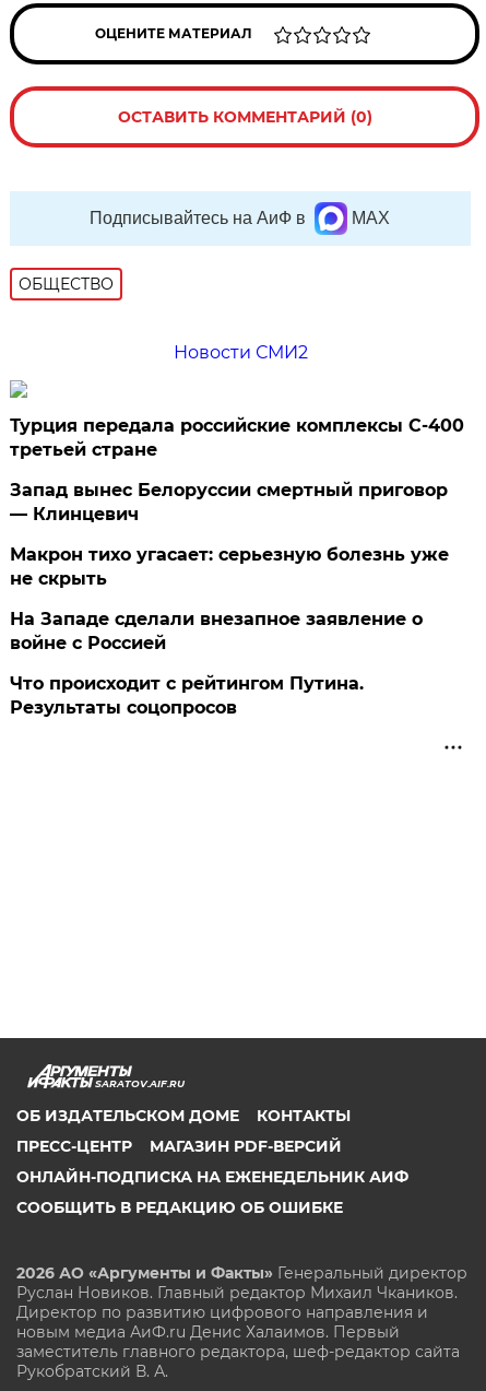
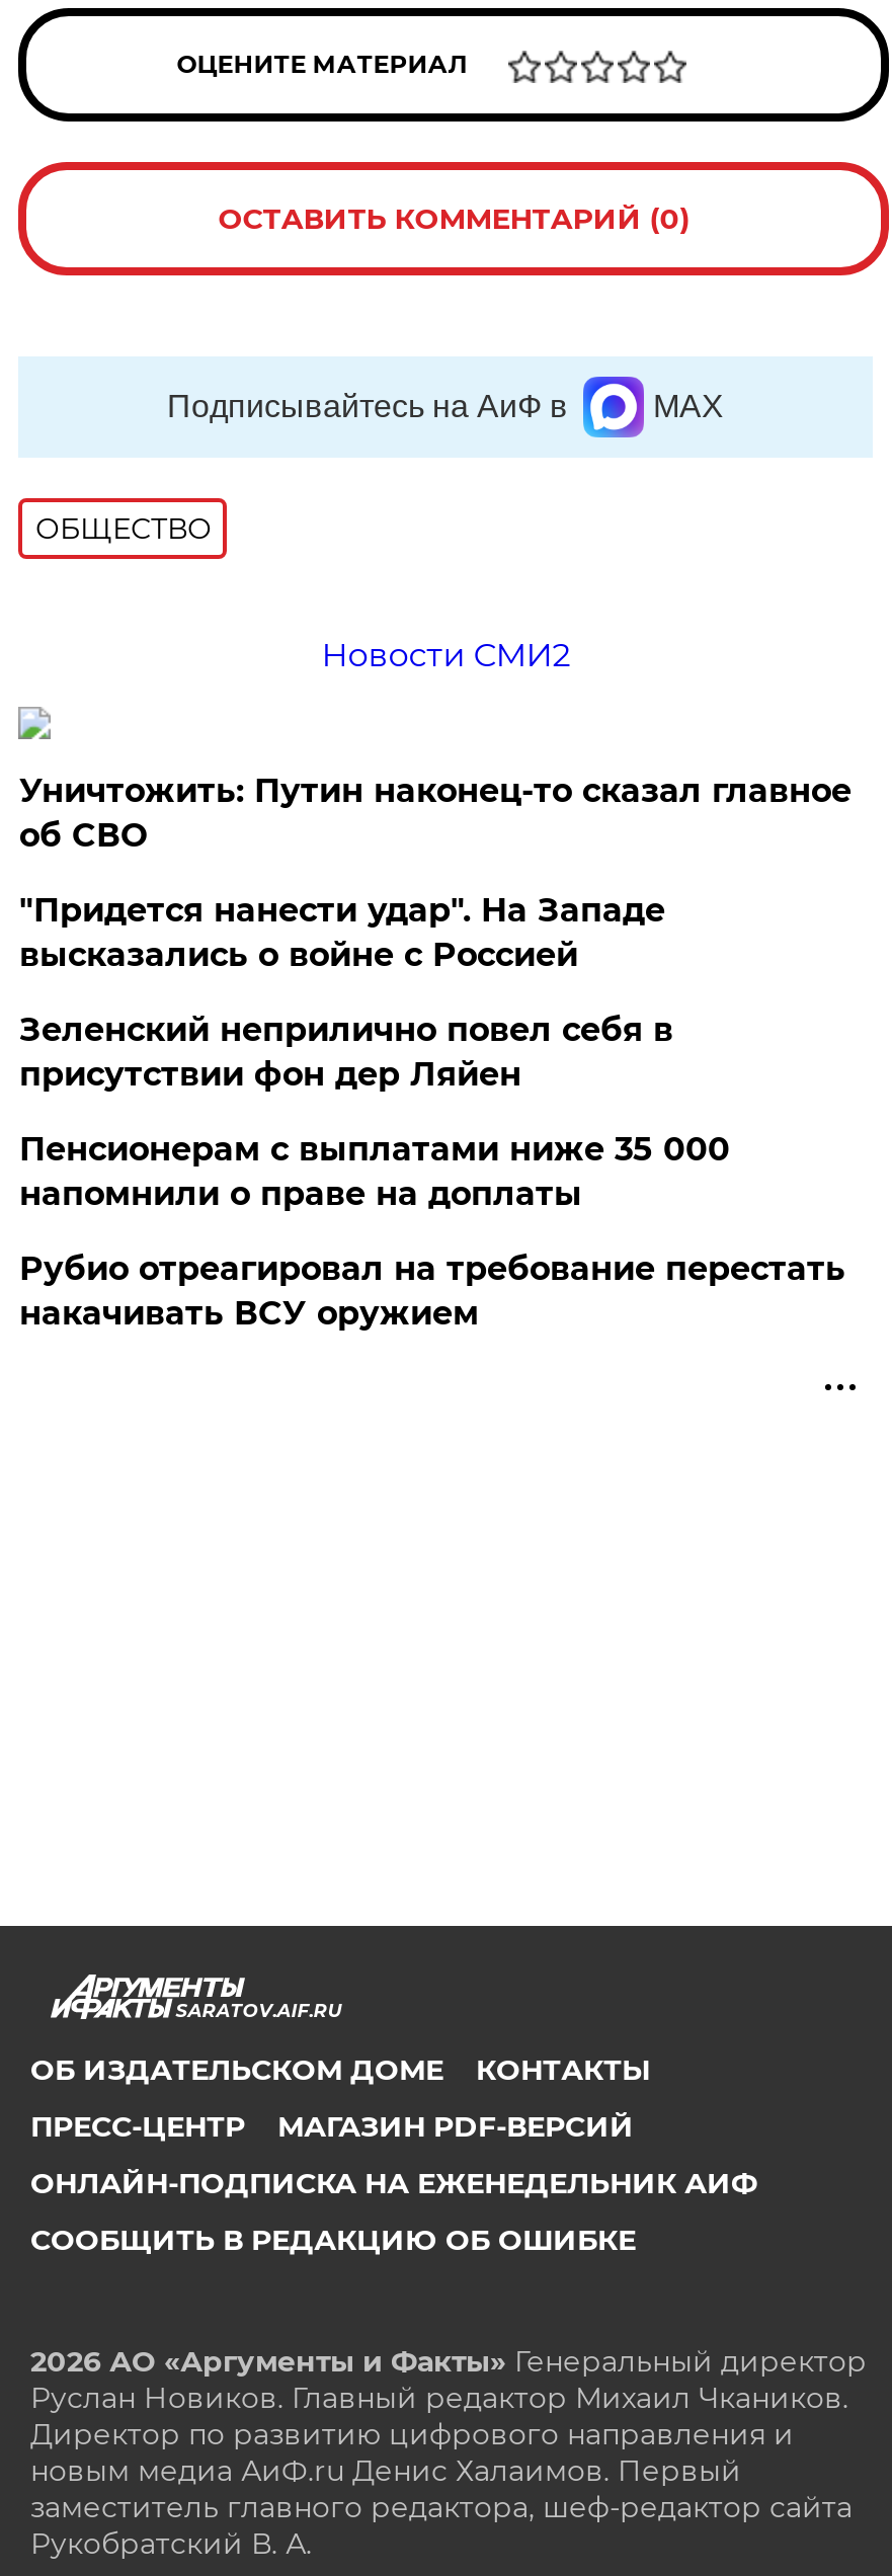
- Турция передала российские комплексы С-400
- третьей стране
+ Уничтожить: Путин наконец-то сказал главное
+ об СВО

- Запад вынес Белоруссии смертный приговор
- — Клинцевич
+ "Придется нанести удар". На Западе
+ высказались о войне с Россией

- Макрон тихо угасает: серьезную болезнь уже
- не скрыть
+ Зеленский неприлично повел cебя в
+ присутствии фон дер Ляйен

- На Западе сделали внезапное заявление о
- войне с Россией
+ Пенсионерам с выплатами ниже 35 000
+ напомнили о праве на доплаты

- Что происходит с рейтингом Путина.
- Результаты соцопросов
+ Рубио отреагировал на требование перестать
+ накачивать ВСУ оружием
